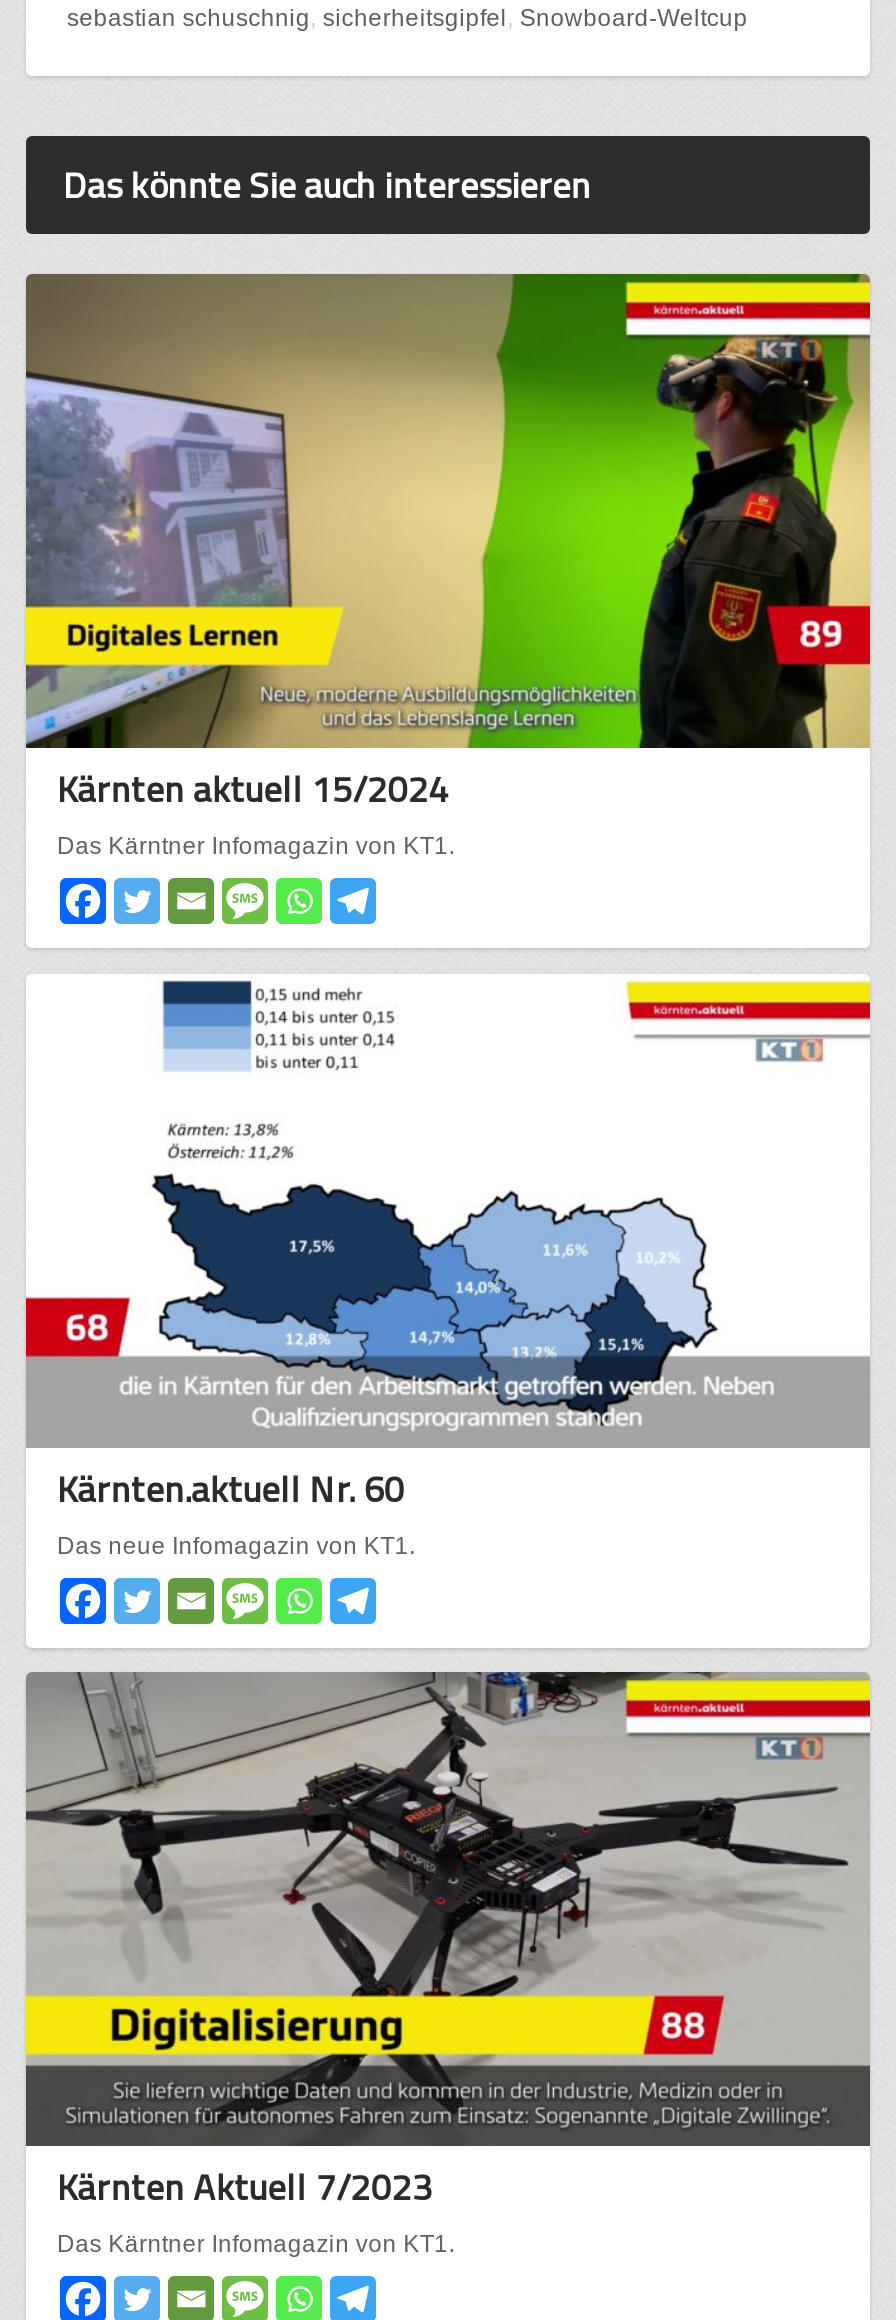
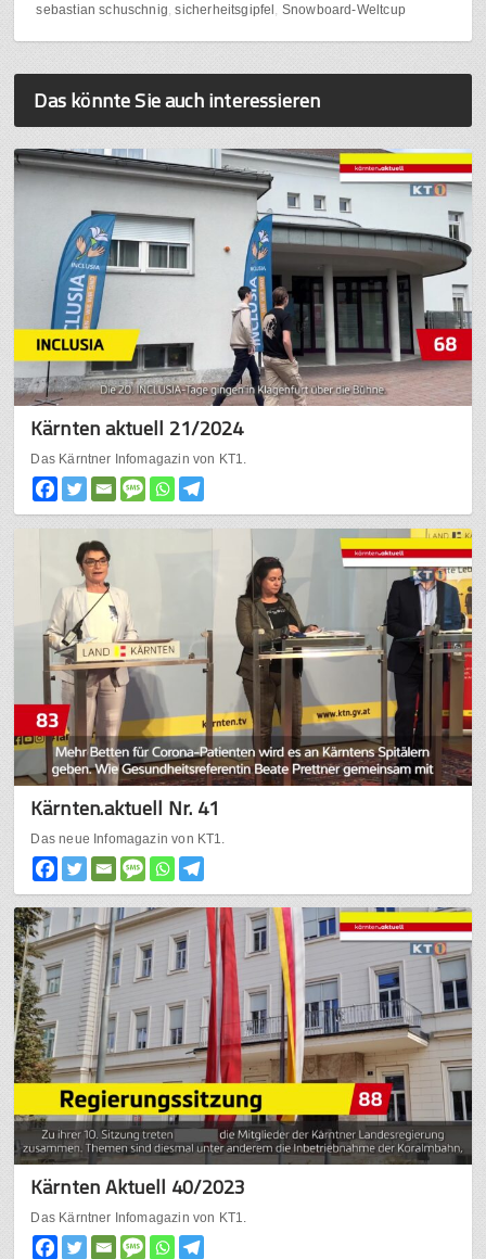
- [image]
- Kärnten aktuell 15/2024
+ [image]
+ Kärnten aktuell 21/2024

- [image]
- Kärnten.aktuell Nr. 60
+ [image]
+ Kärnten.aktuell Nr. 41

- [image]
- Kärnten Aktuell 7/2023
+ [image]
+ Kärnten Aktuell 40/2023
